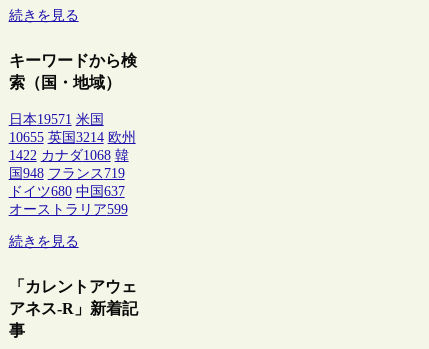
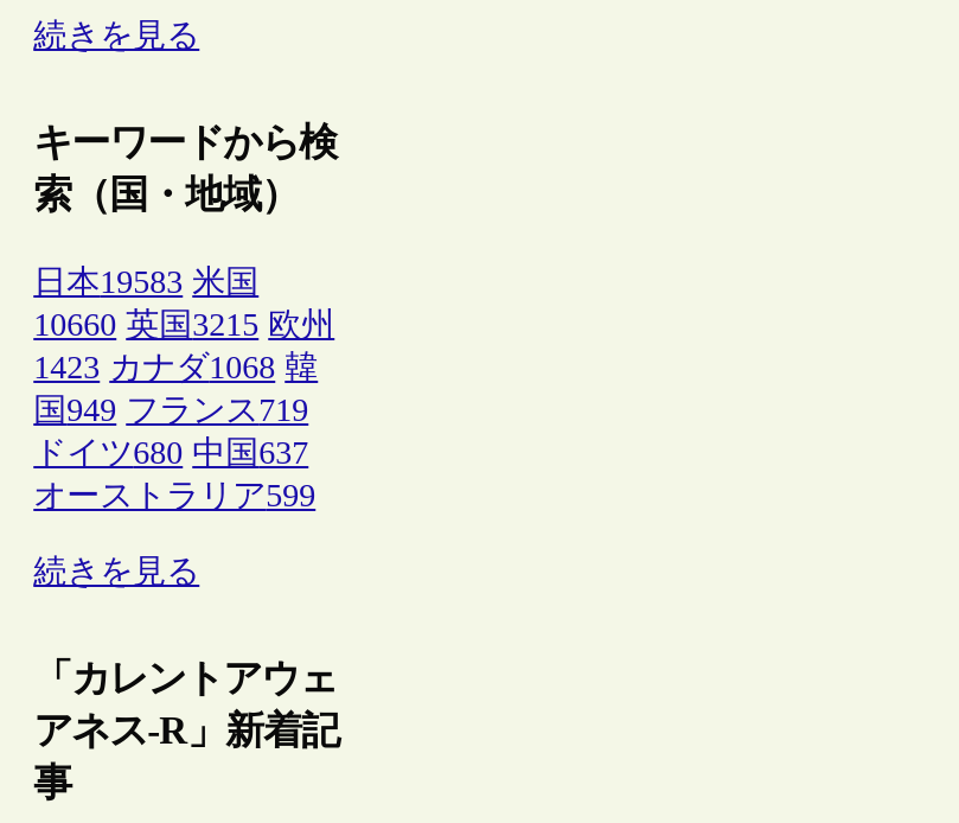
- 日本19571 米国
+ 日本19583 米国

- 10655 英国3214 欧州
+ 10660 英国3215 欧州

- 1422 カナダ1068 韓
+ 1423 カナダ1068 韓

- 国948 フランス719
+ 国949 フランス719
